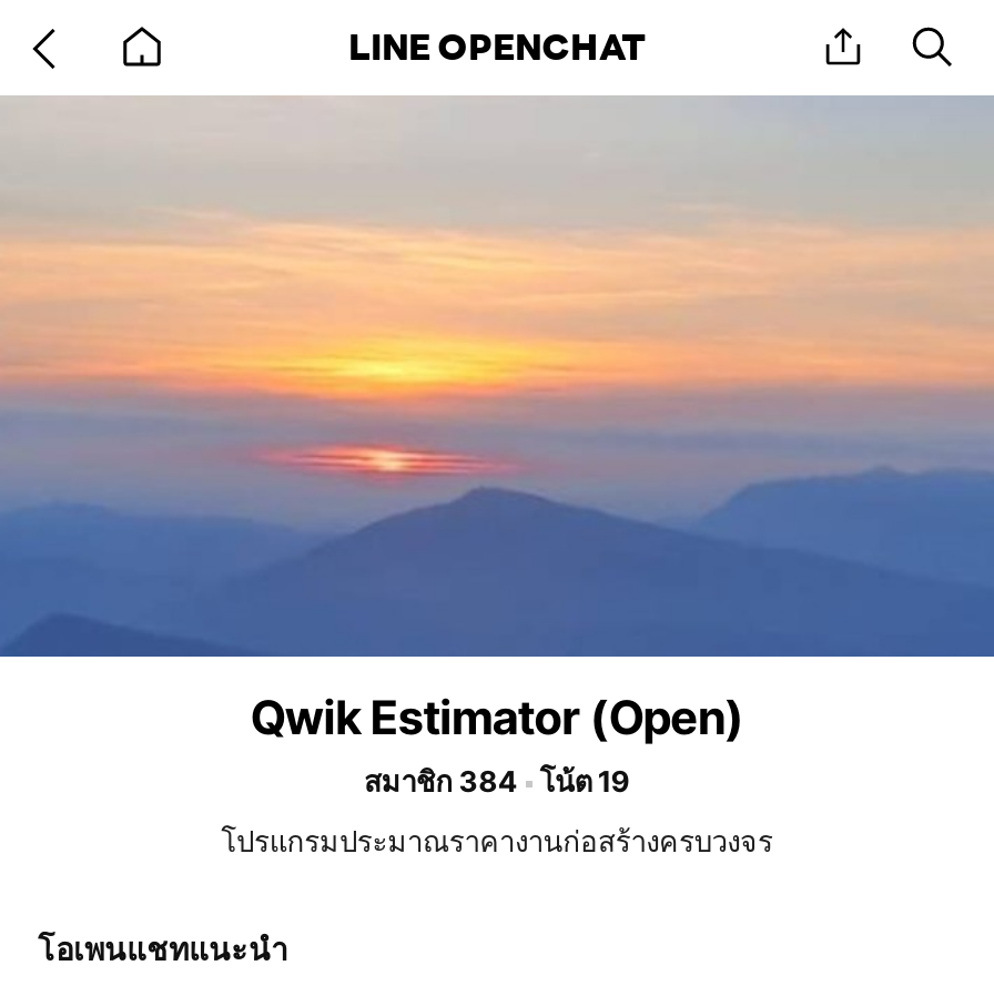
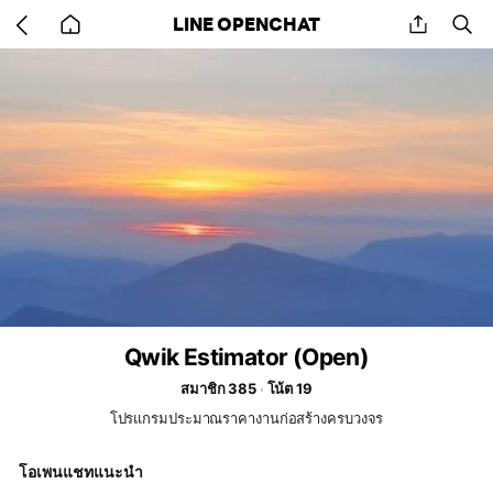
- สมาชิก 384 โน้ต 19
+ สมาชิก 385 โน้ต 19
